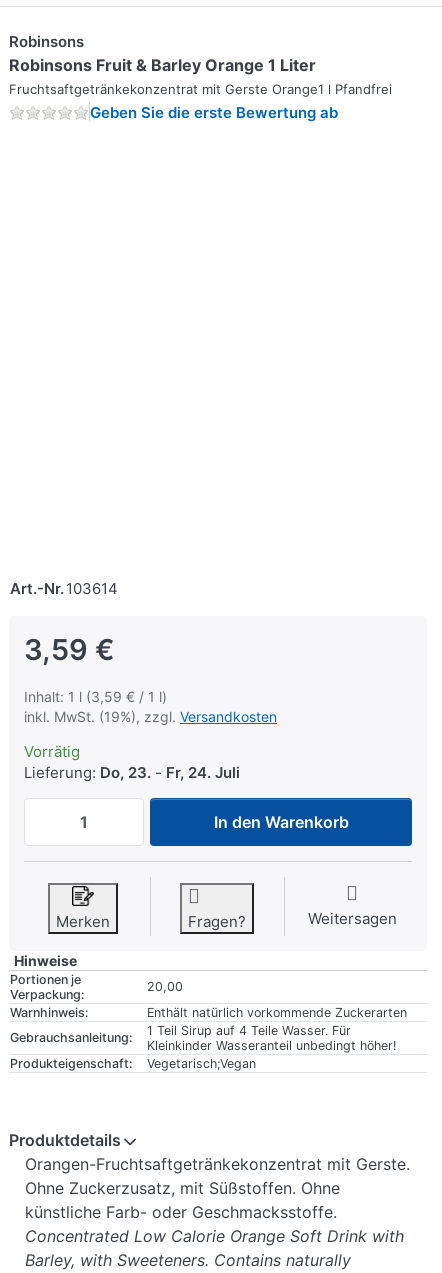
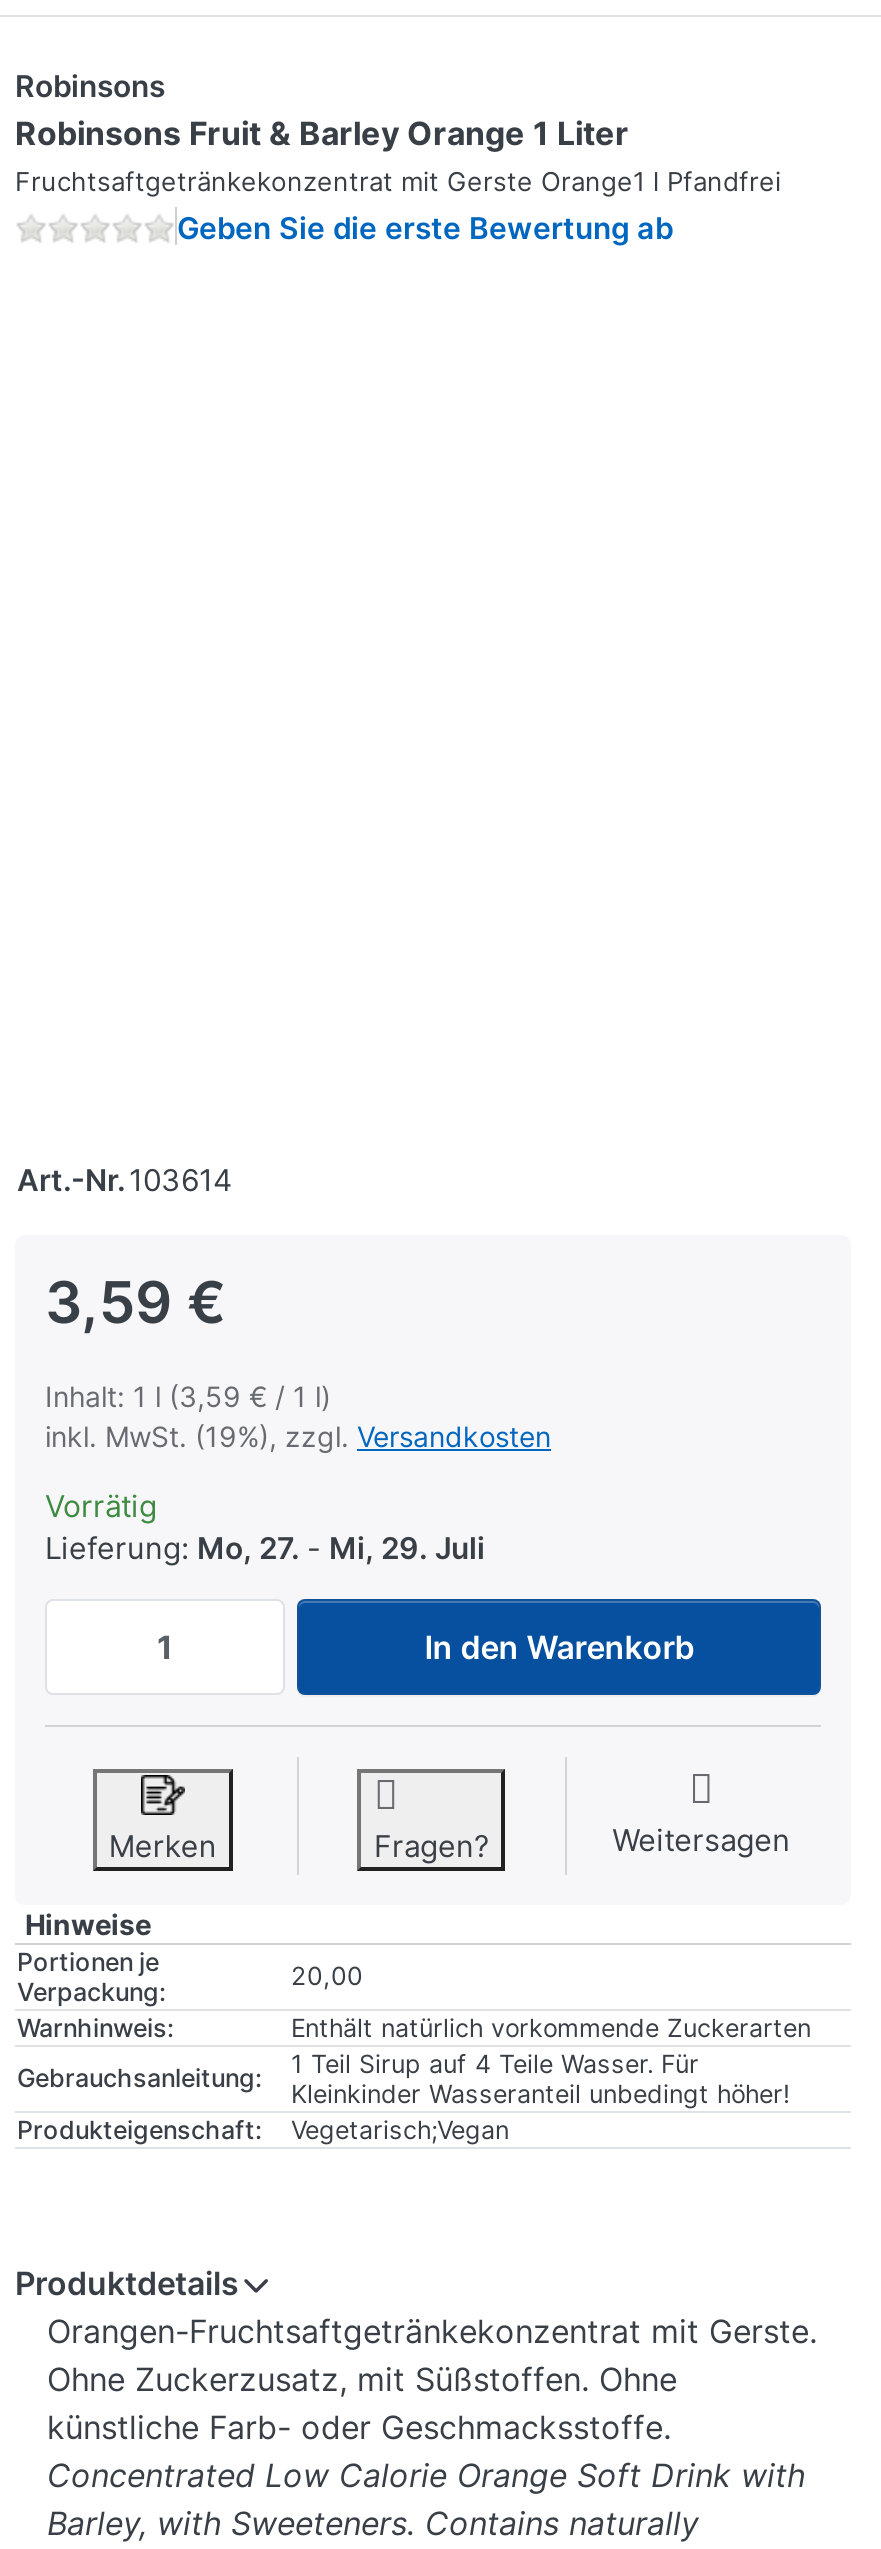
- Lieferung: Do, 23. - Fr, 24. Juli
+ Lieferung: Mo, 27. - Mi, 29. Juli
